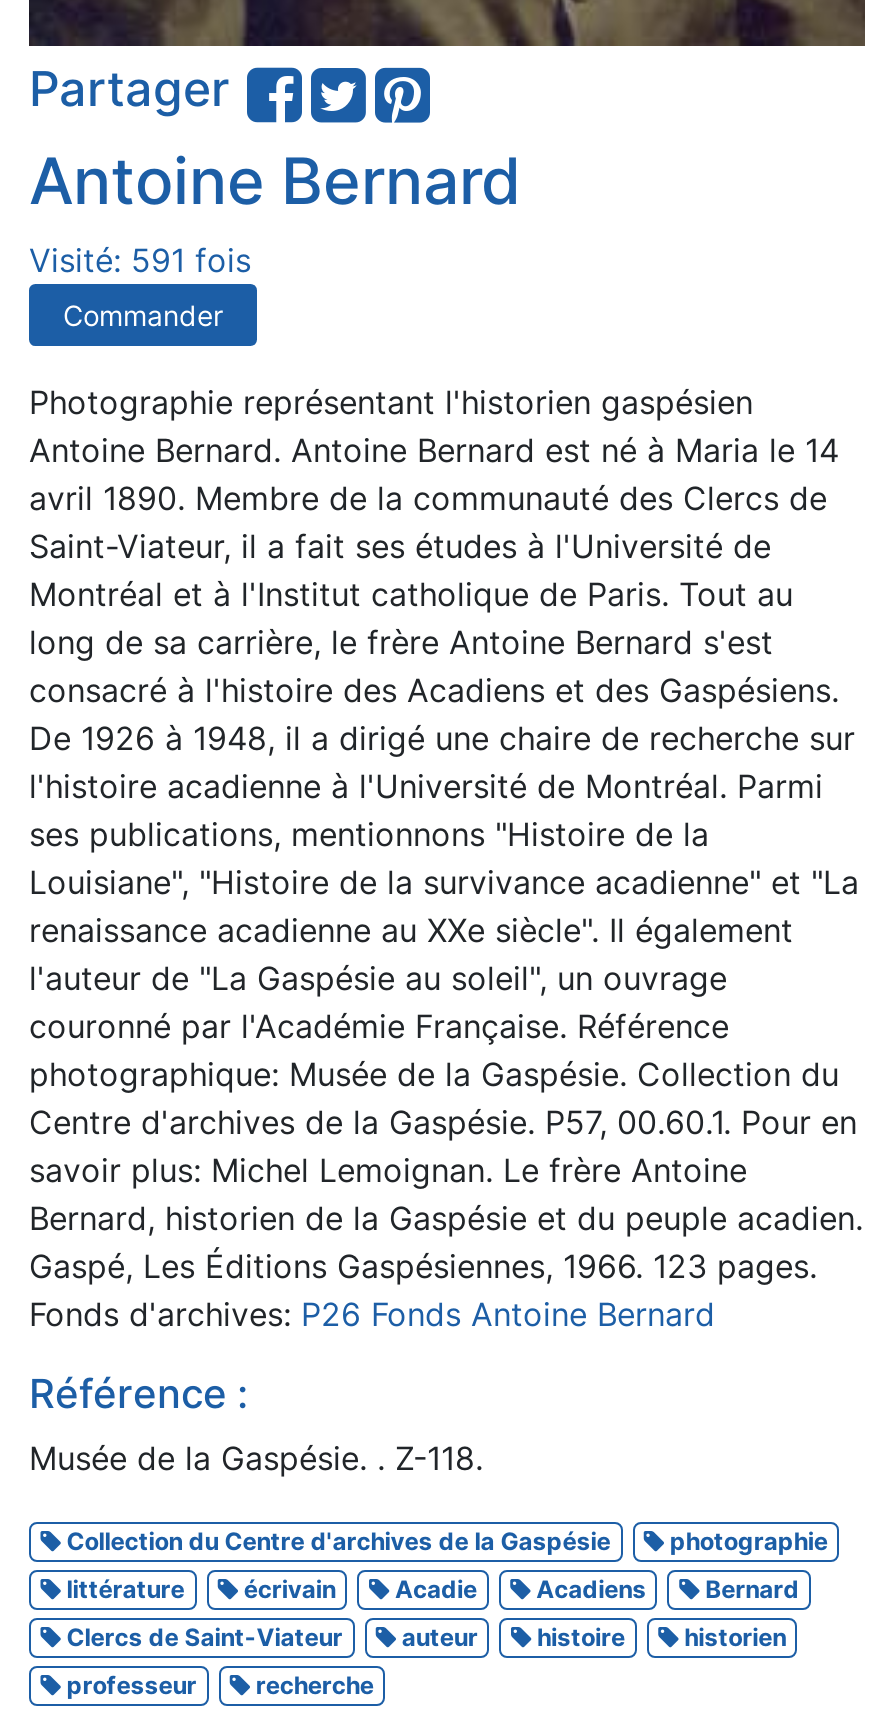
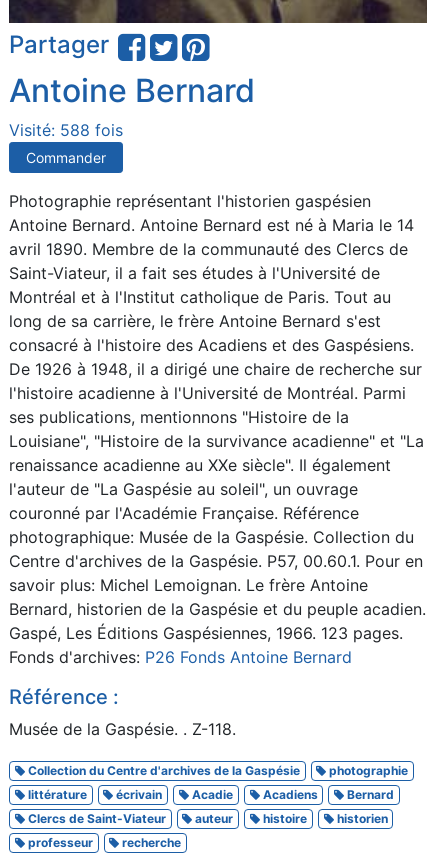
- Visité: 591 fois
+ Visité: 588 fois
